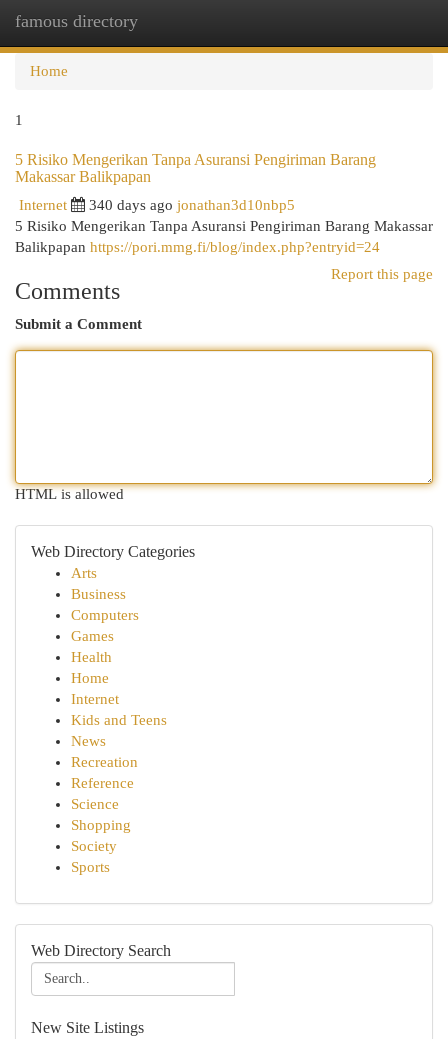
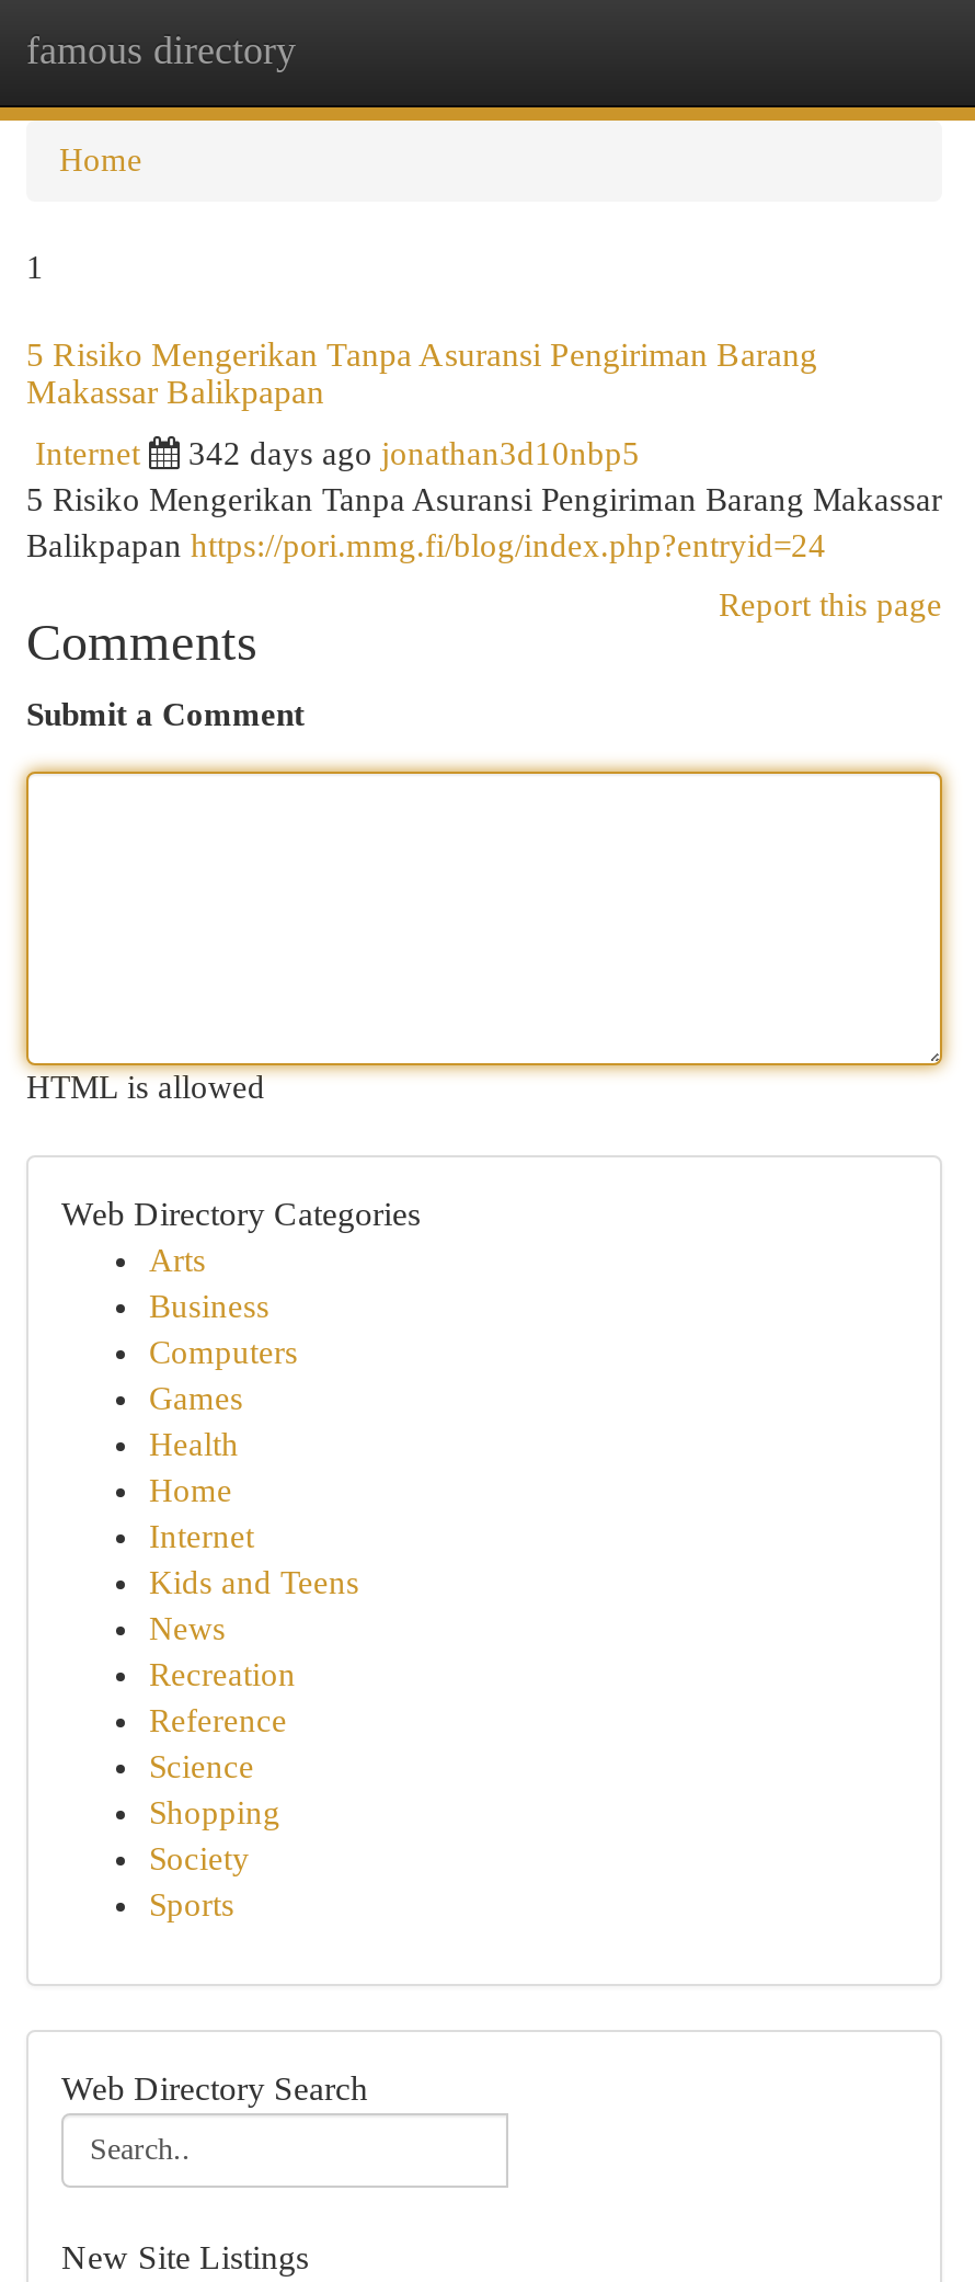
- 340 days ago jonathan3d10nbp5
+ 342 days ago jonathan3d10nbp5
